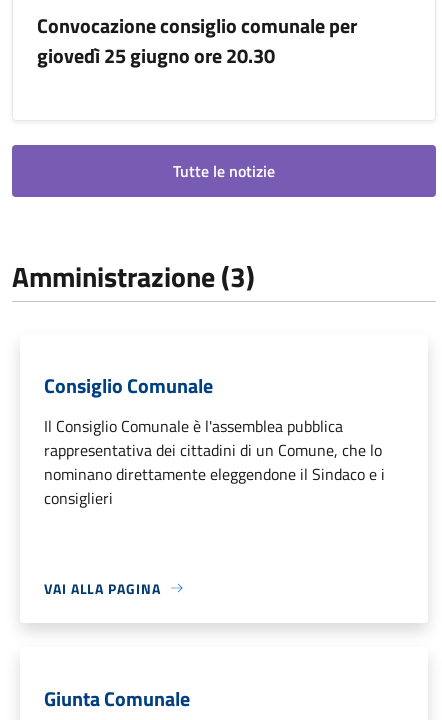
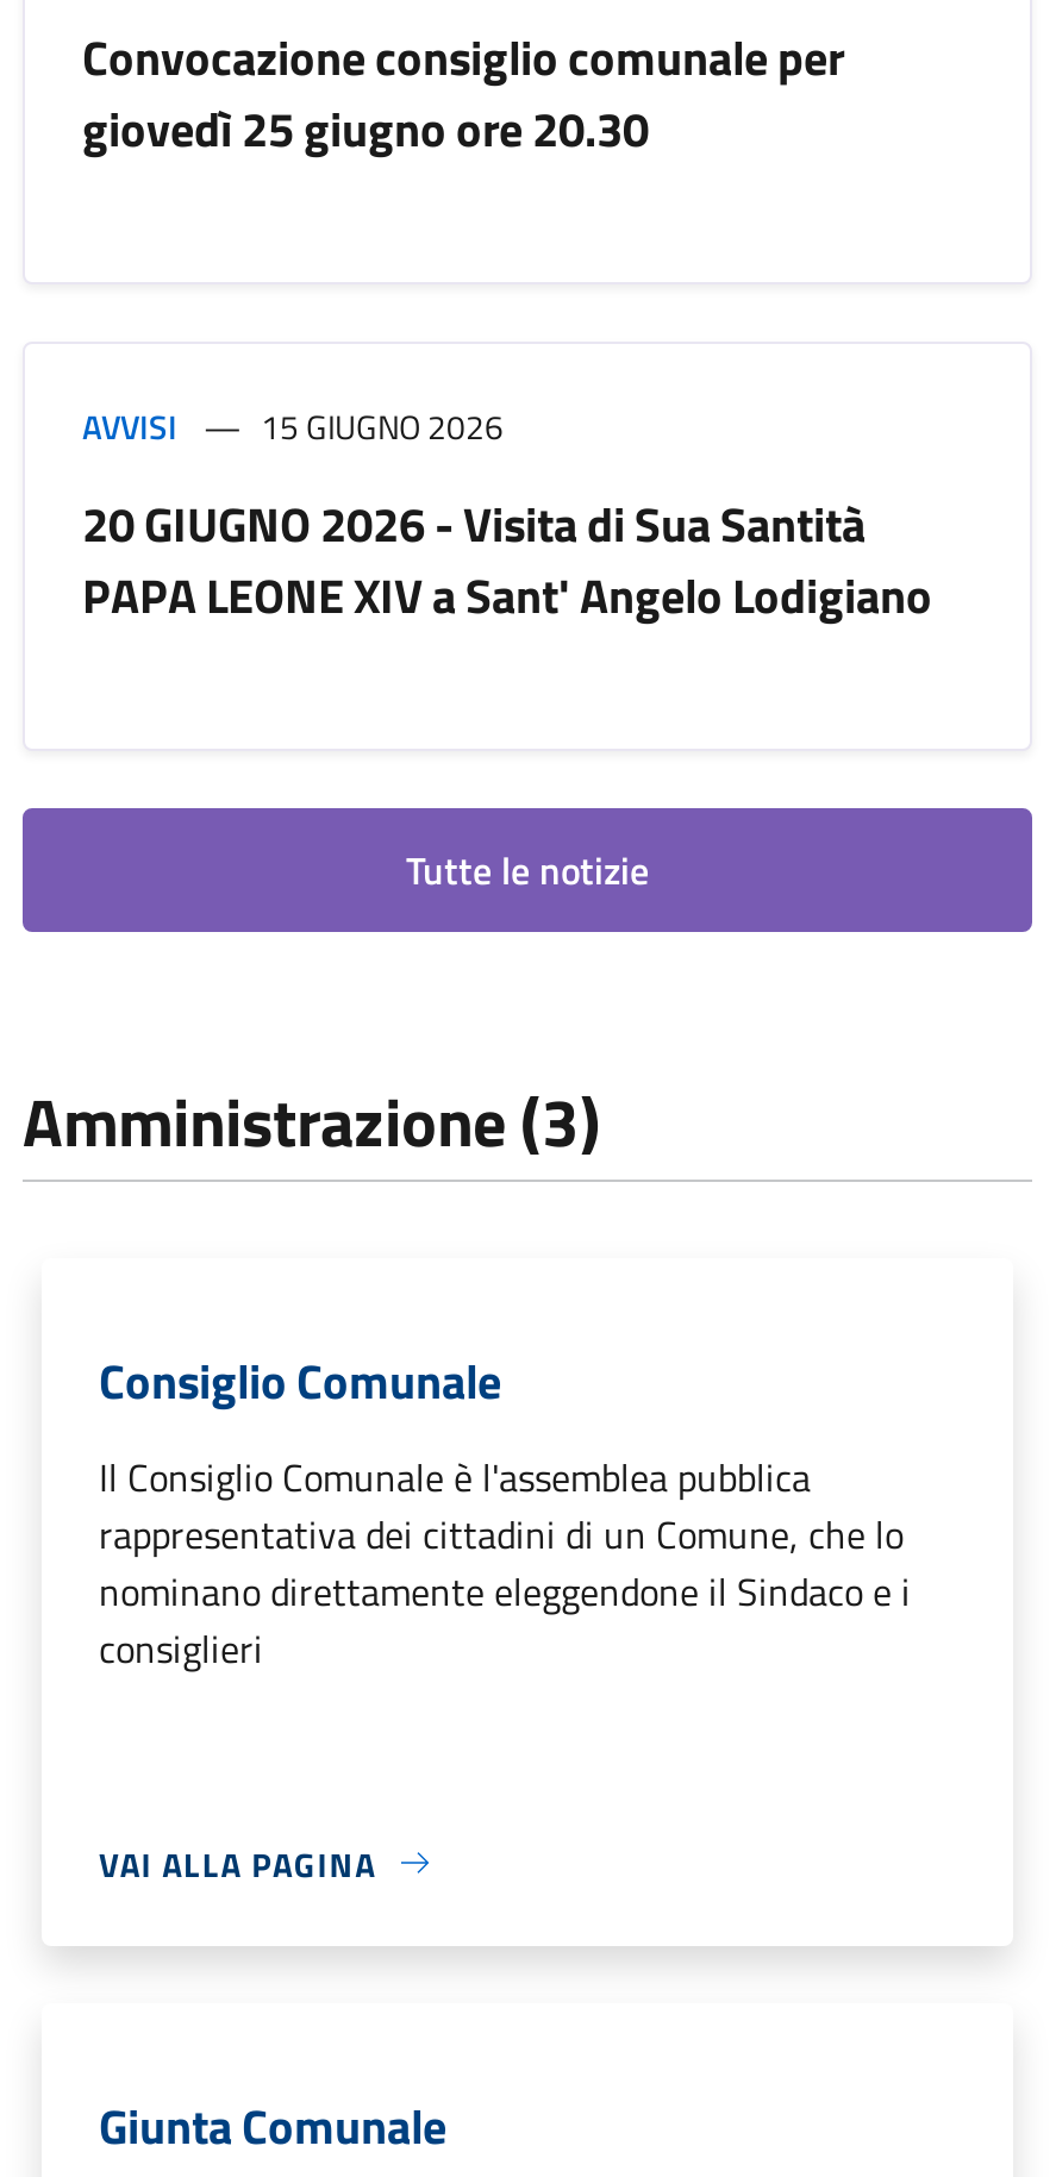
+ AVVISI
+ 15 GIUGNO 2026
+ 20 GIUGNO 2026 - Visita di Sua Santità
+ PAPA LEONE XIV a Sant' Angelo Lodigiano
